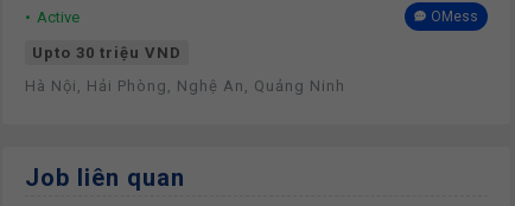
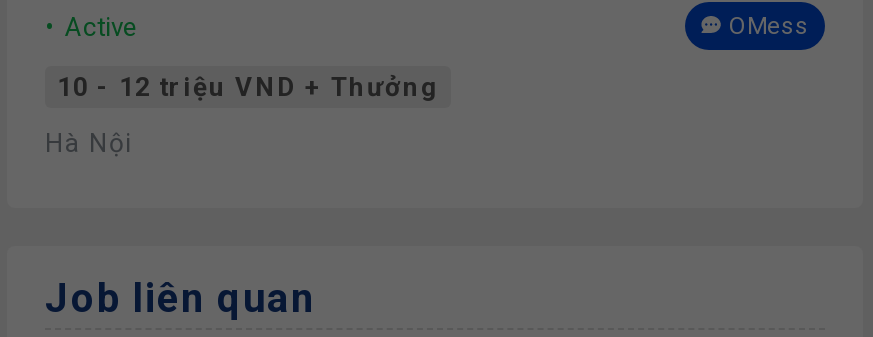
- Upto 30 triệu VND
+ 10 - 12 triệu VND + Thưởng

- Hà Nội, Hải Phòng, Nghệ An, Quảng Ninh
+ Hà Nội
